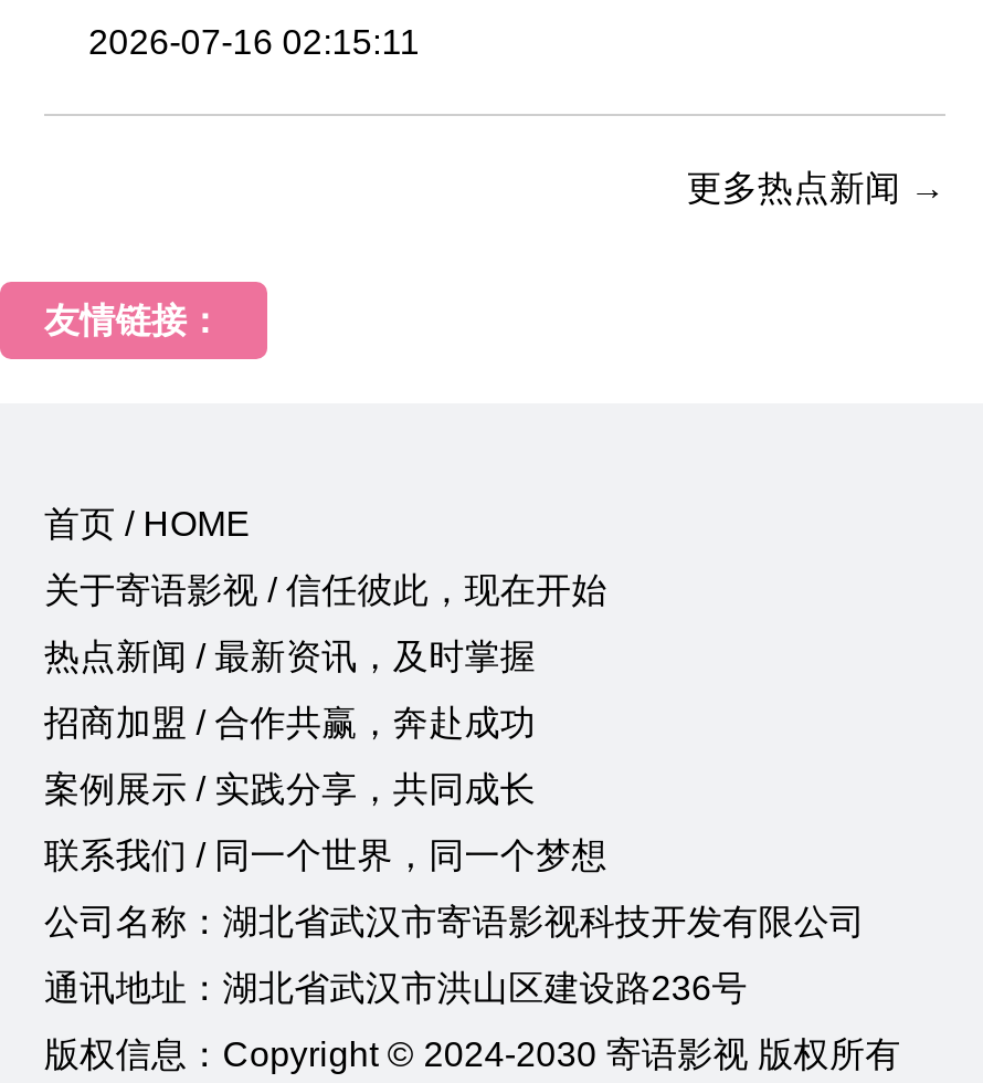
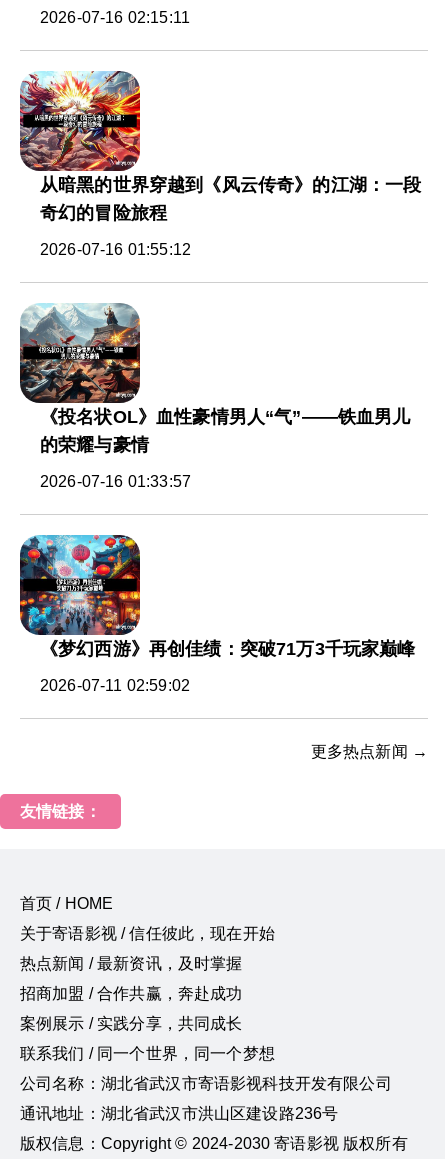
+ [image]
+ 从暗黑的世界穿越到《风云传奇》的江湖：一段
+ 奇幻的冒险旅程
+ 2026-07-16 01:55:12

+ [image]
+ 《投名状OL》血性豪情男人“气”——铁血男儿
+ 的荣耀与豪情
+ 2026-07-16 01:33:57

+ [image]
+ 《梦幻西游》再创佳绩：突破71万3千玩家巅峰
+ 2026-07-11 02:59:02
